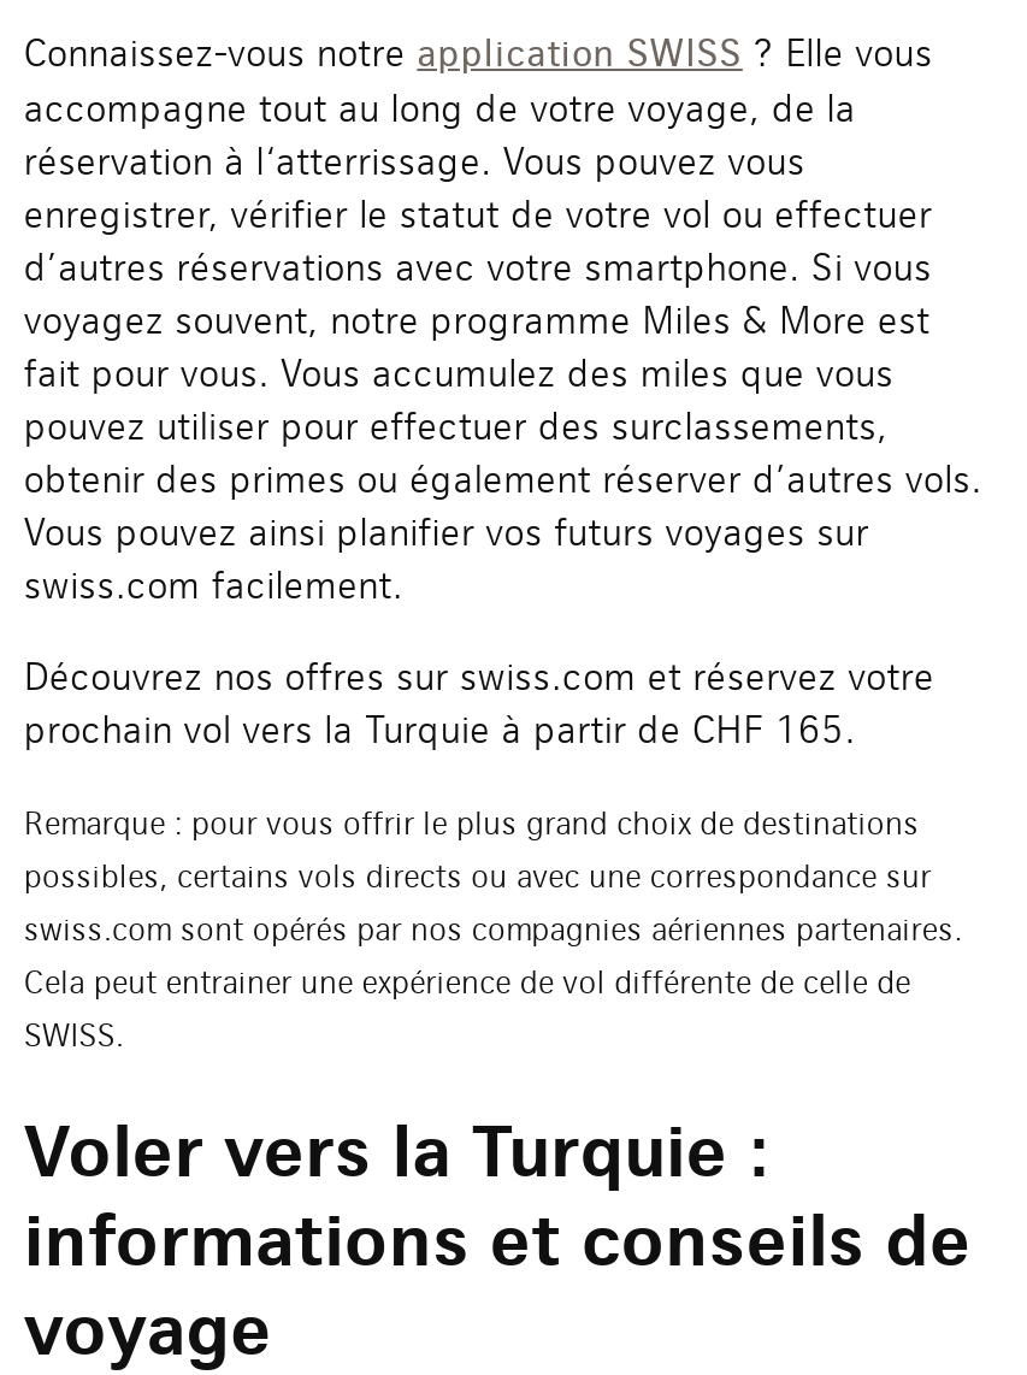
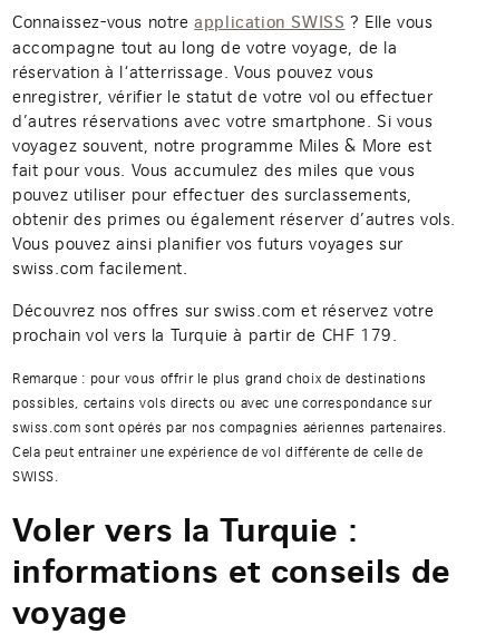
- prochain vol vers la Turquie à partir de CHF 165.
+ prochain vol vers la Turquie à partir de CHF 179.
